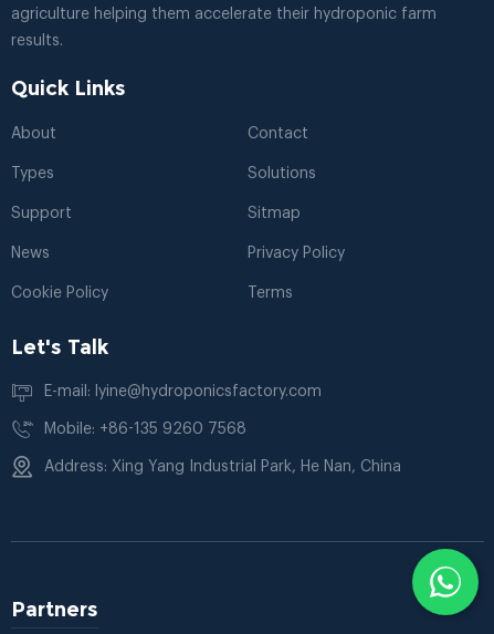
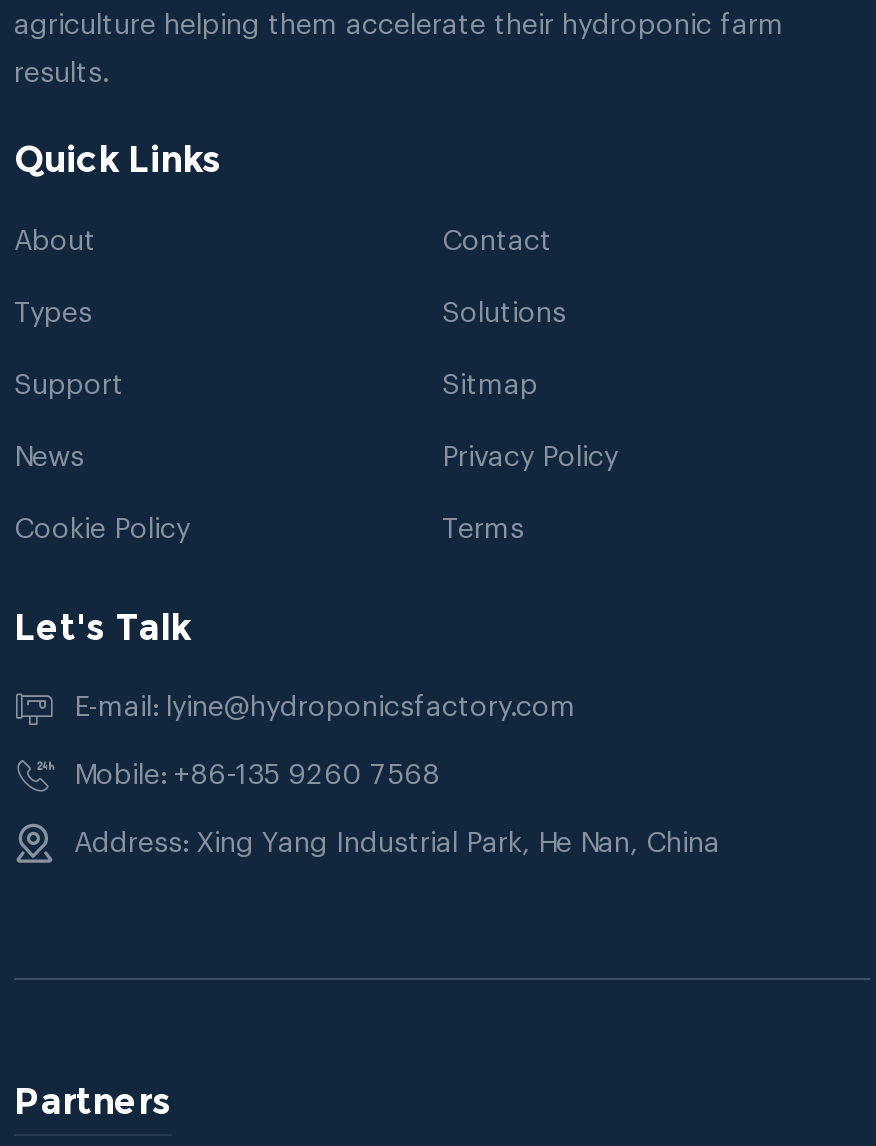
- [image]
